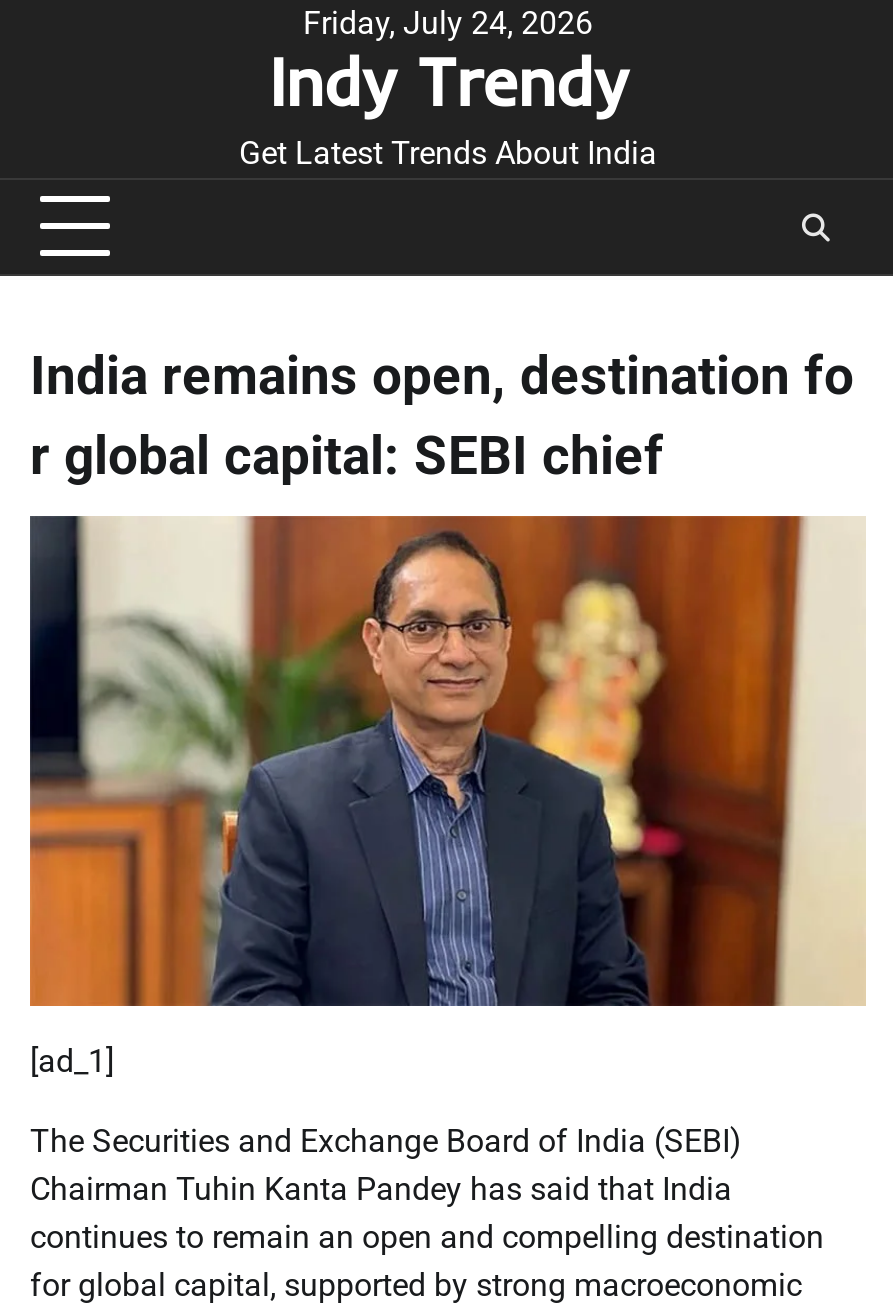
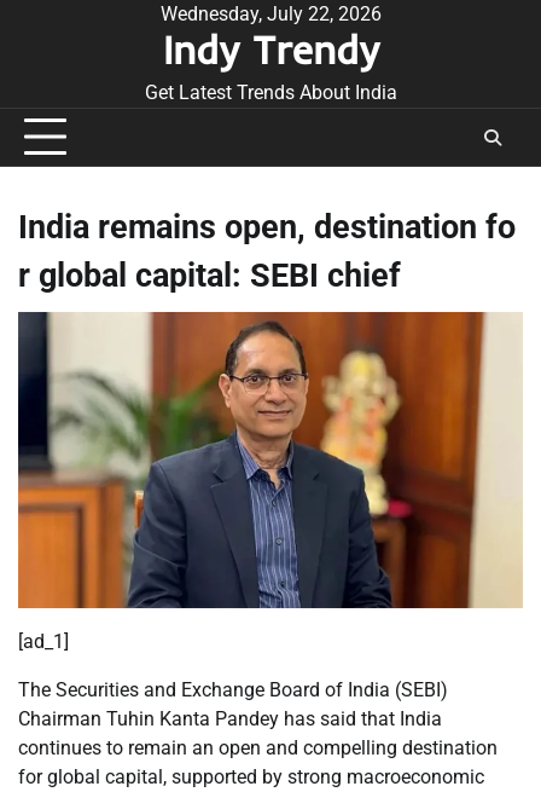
- Friday, July 24, 2026
+ Wednesday, July 22, 2026
